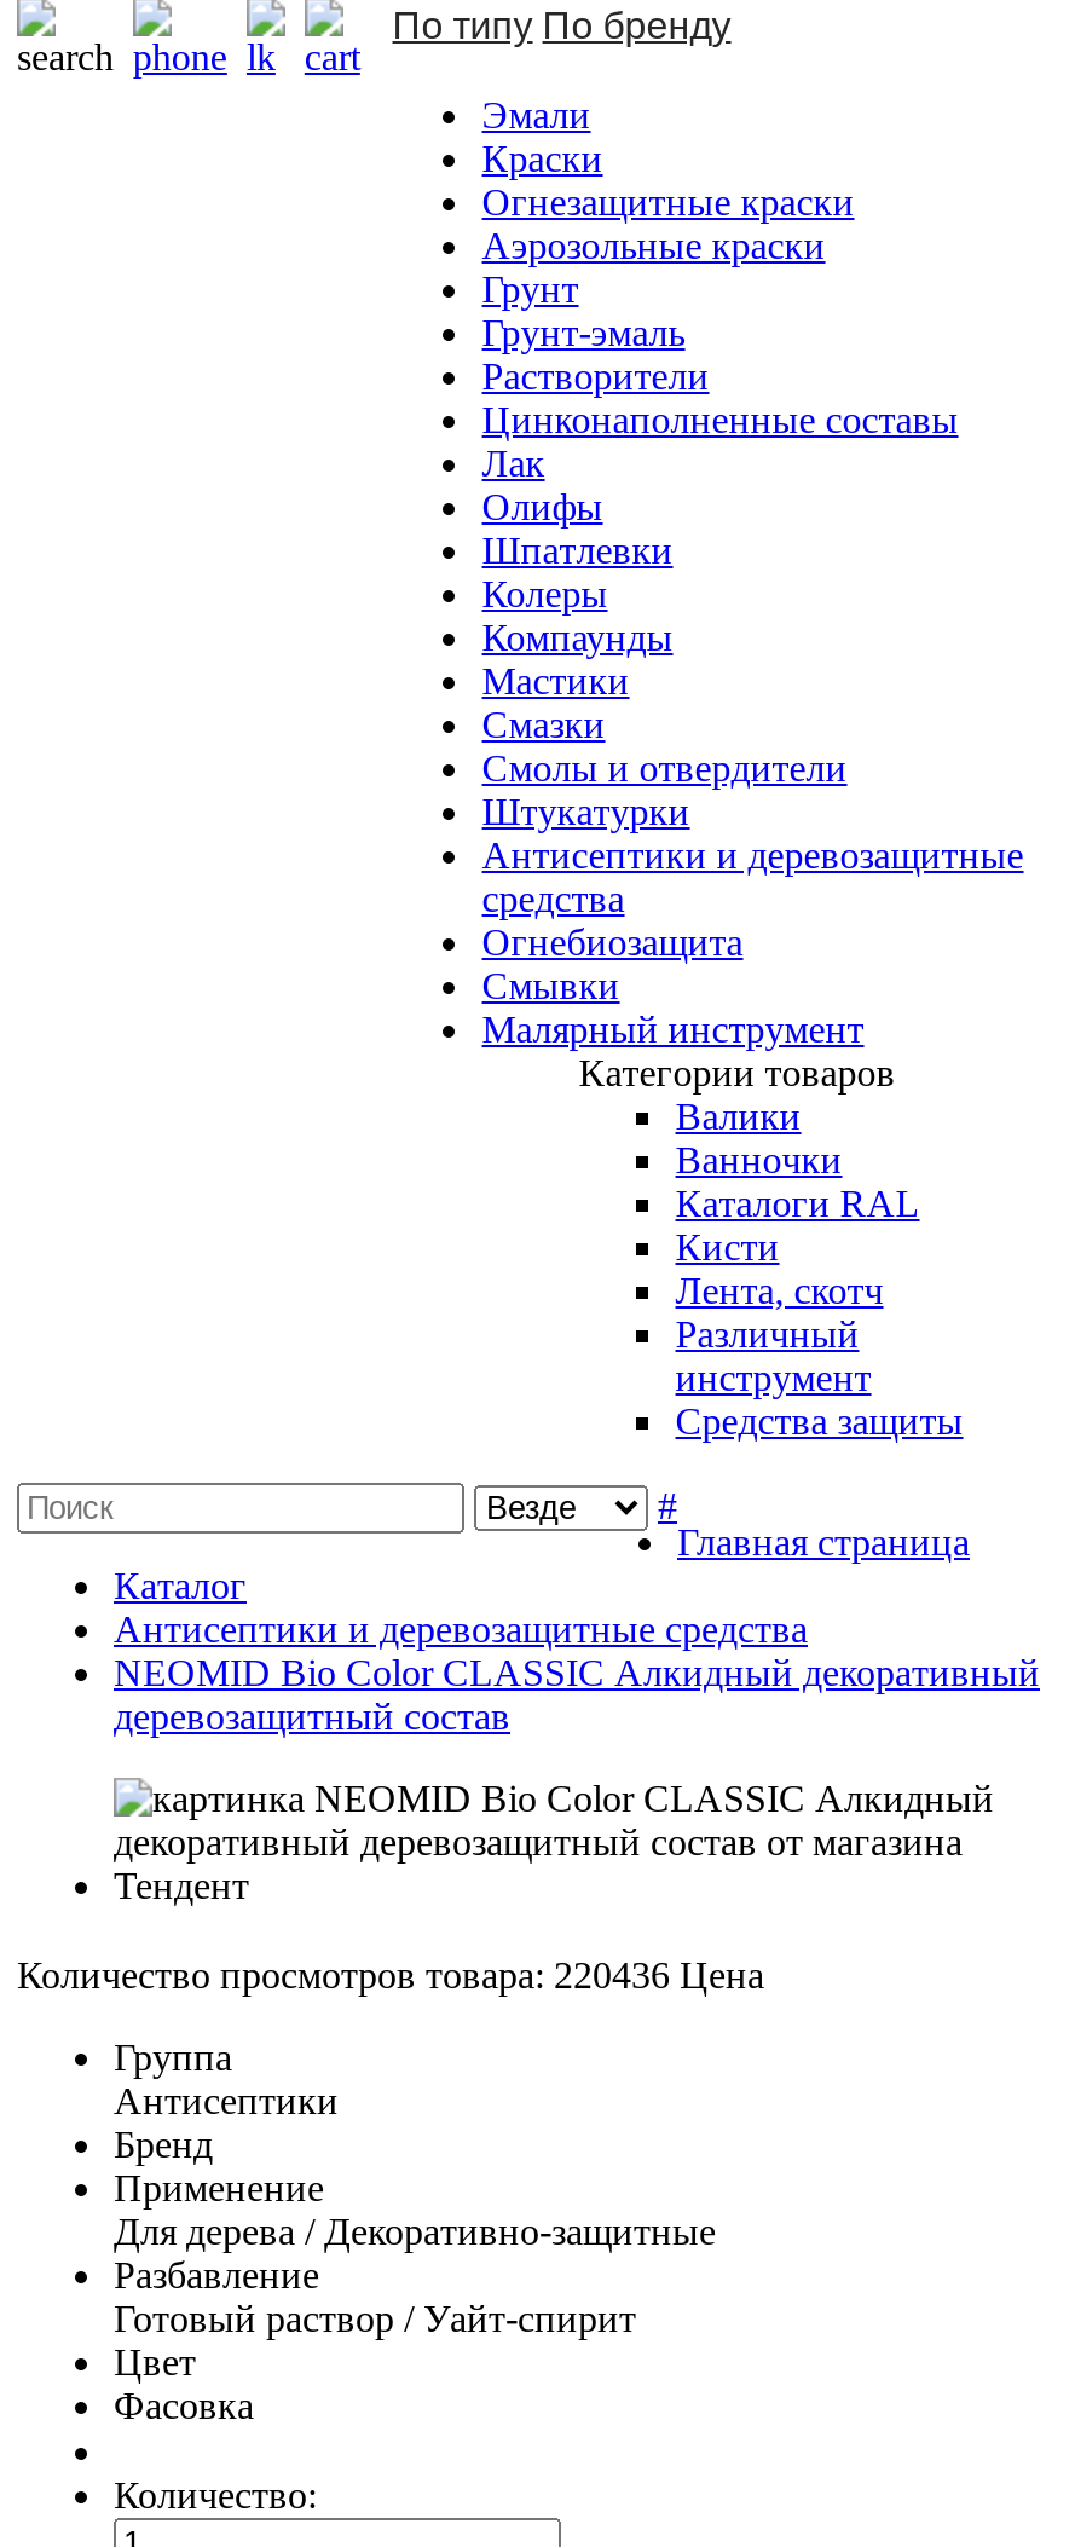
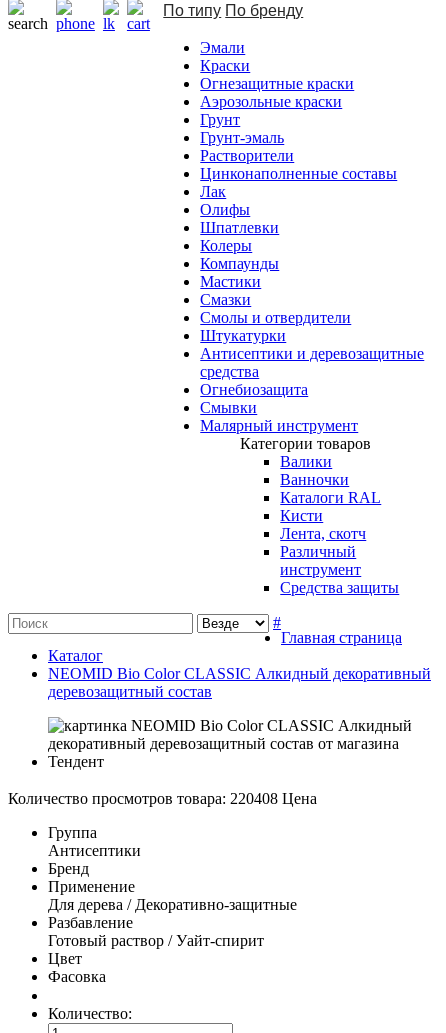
- Антисептики и деревозащитные средства

- Количество просмотров товара: 220436 Цена
+ Количество просмотров товара: 220408 Цена
